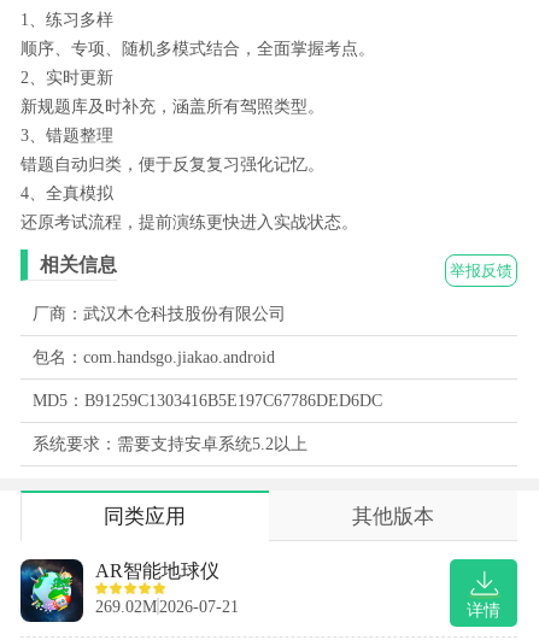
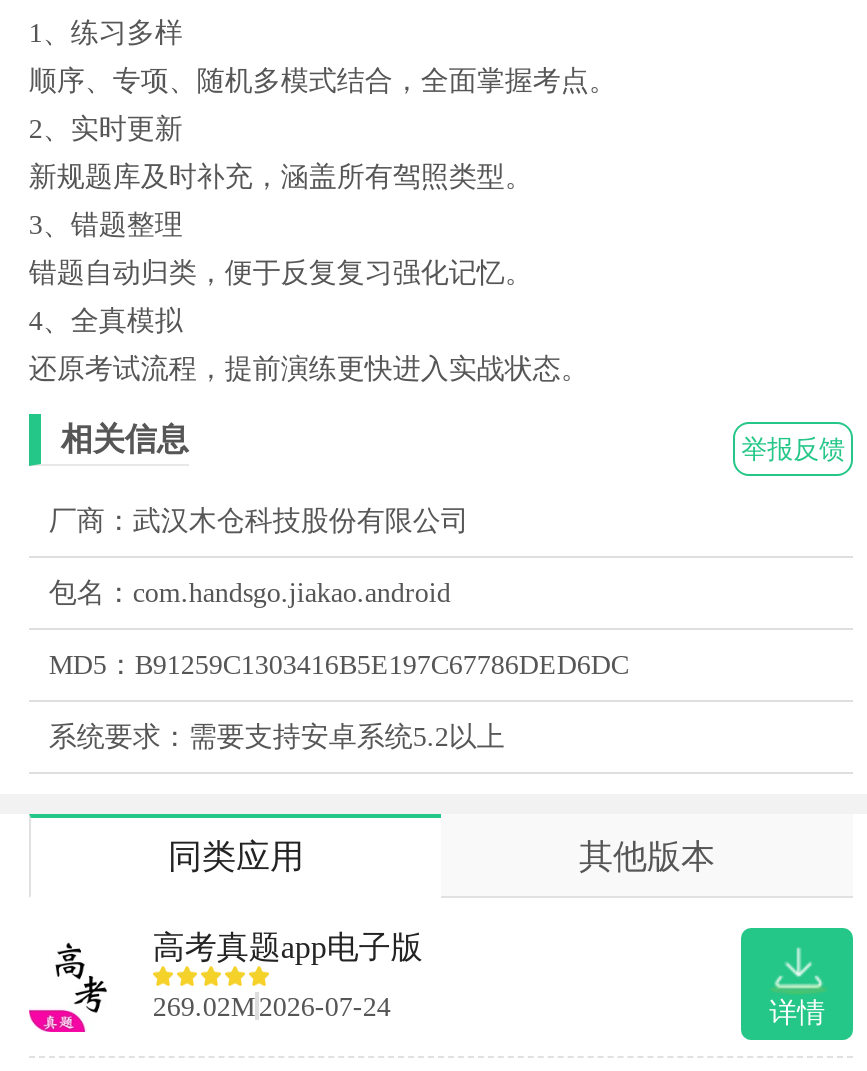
- [image]
- AR智能地球仪
+ [image]
+ 高考真题app电子版

- 269.02M 2026-07-21
+ 269.02M 2026-07-24
